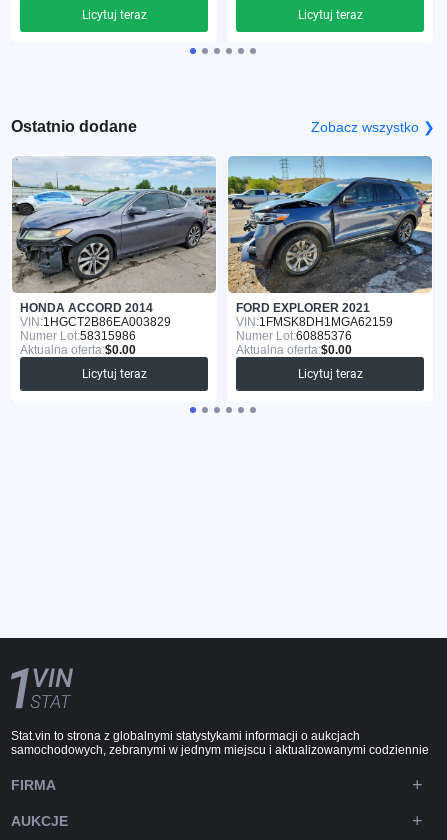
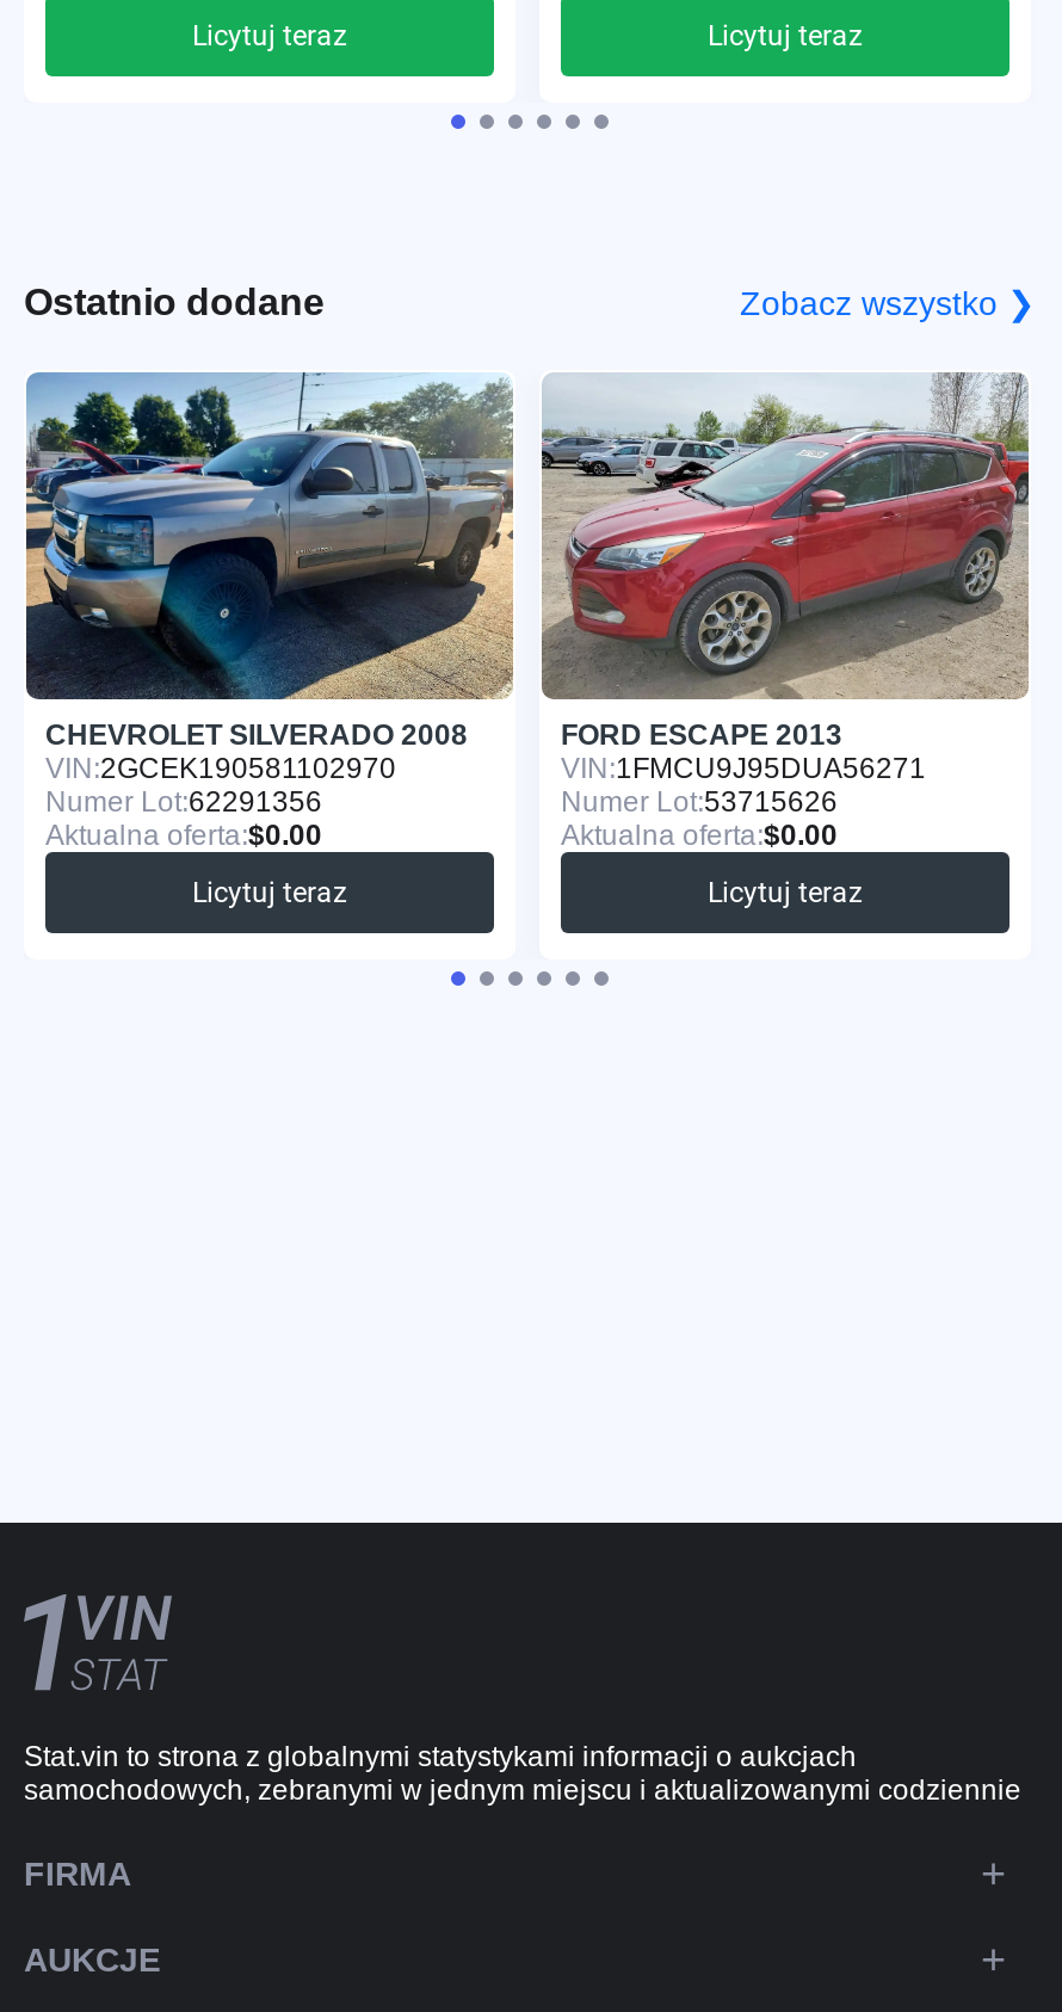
- [image]
- HONDA ACCORD 2014
- VIN: 1HGCT2B86EA003829
- Numer Lot:58315986
+ [image]
+ CHEVROLET SILVERADO 2008
+ VIN: 2GCEK190581102970
+ Numer Lot:62291356

- [image]
- FORD EXPLORER 2021
+ [image]
+ FORD ESCAPE 2013

- VIN: 1FMSK8DH1MGA62159
+ VIN: 1FMCU9J95DUA56271

- Numer Lot:60885376
+ Numer Lot:53715626
